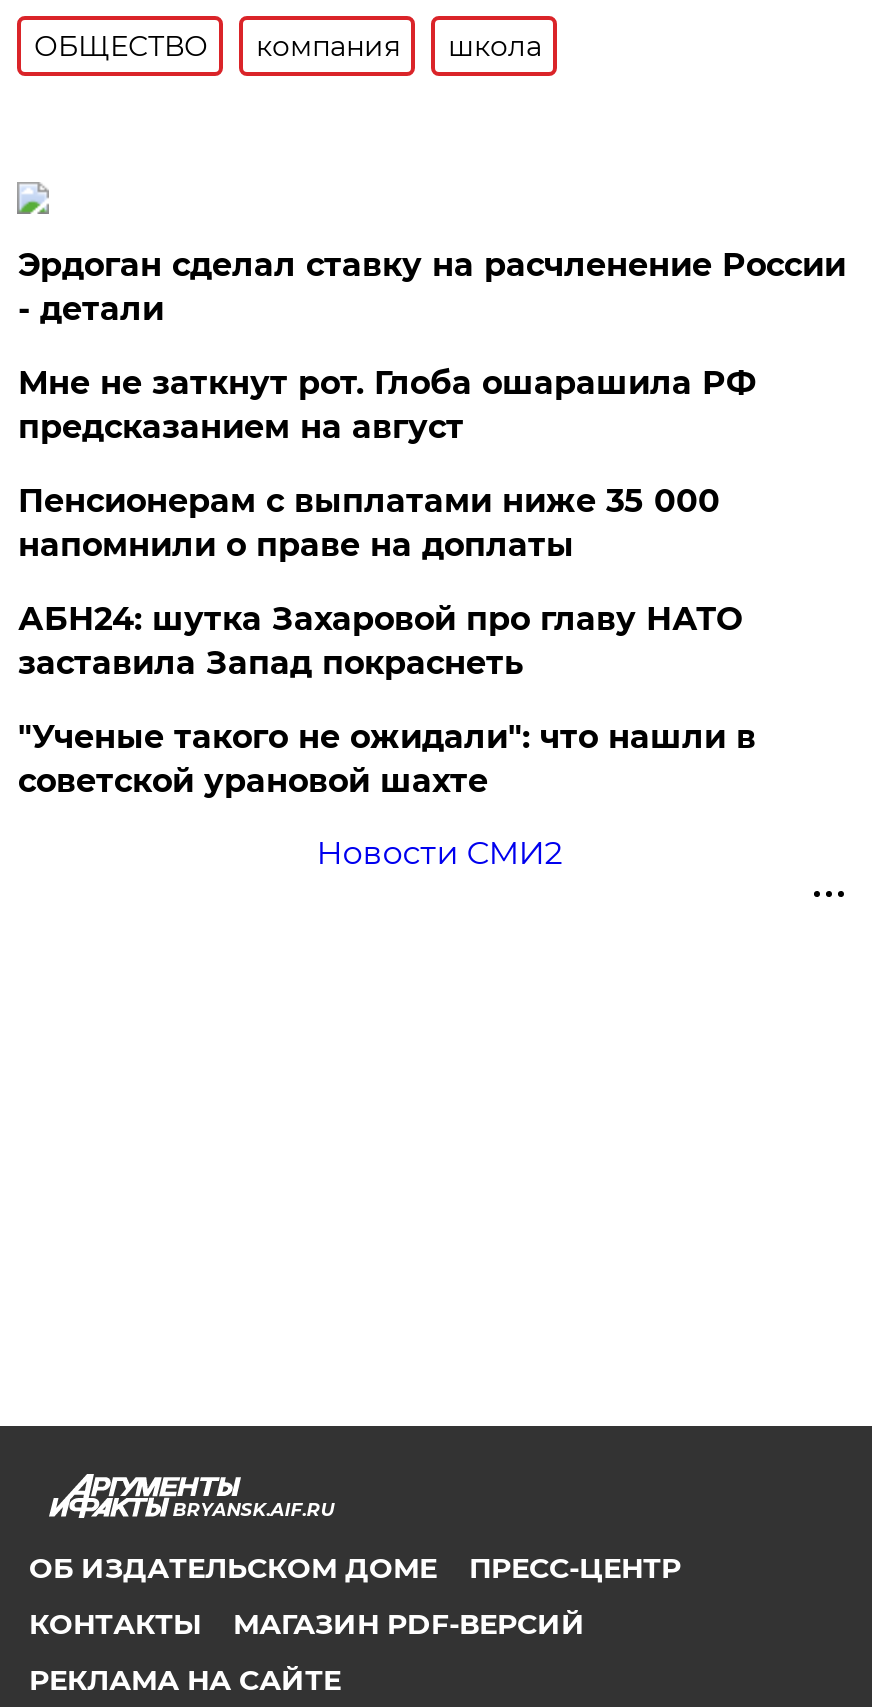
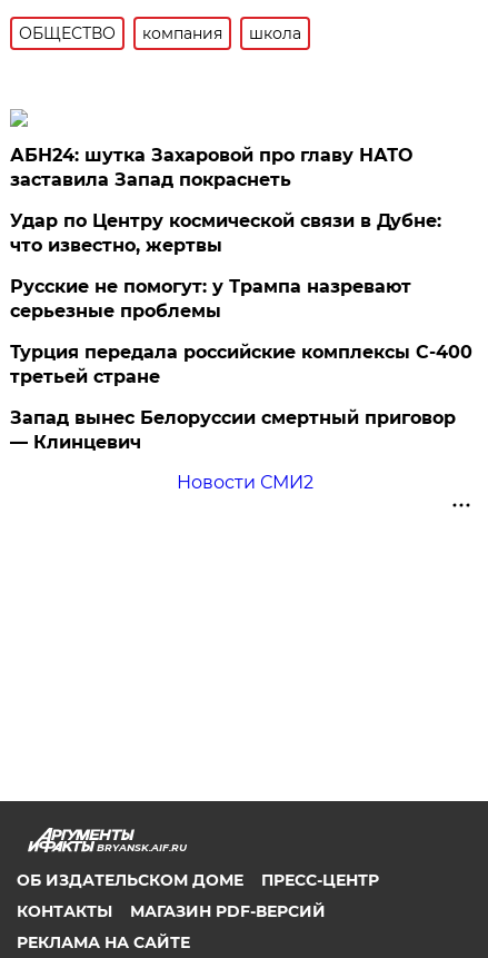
- Эрдоган сделал ставку на расчленение России
- - детали
- Мне не заткнут рот. Глоба ошарашила РФ
- предсказанием на август
- Пенсионерам с выплатами ниже 35 000
- напомнили о праве на доплаты

moved up: АБН24: шутка Захаровой про главу НАТО | заставила Запад покраснеть

- "Ученые такого не ожидали": что нашли в
- советской урановой шахте
+ Удар по Центру космической связи в Дубне:
+ что известно, жертвы
+ Русские не помогут: у Трампа назревают
+ серьезные проблемы
+ Турция передала российские комплексы С-400
+ третьей стране
+ Запад вынес Белоруссии смертный приговор
+ — Клинцевич
